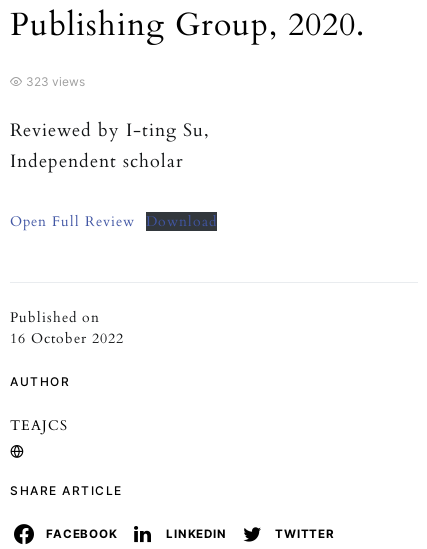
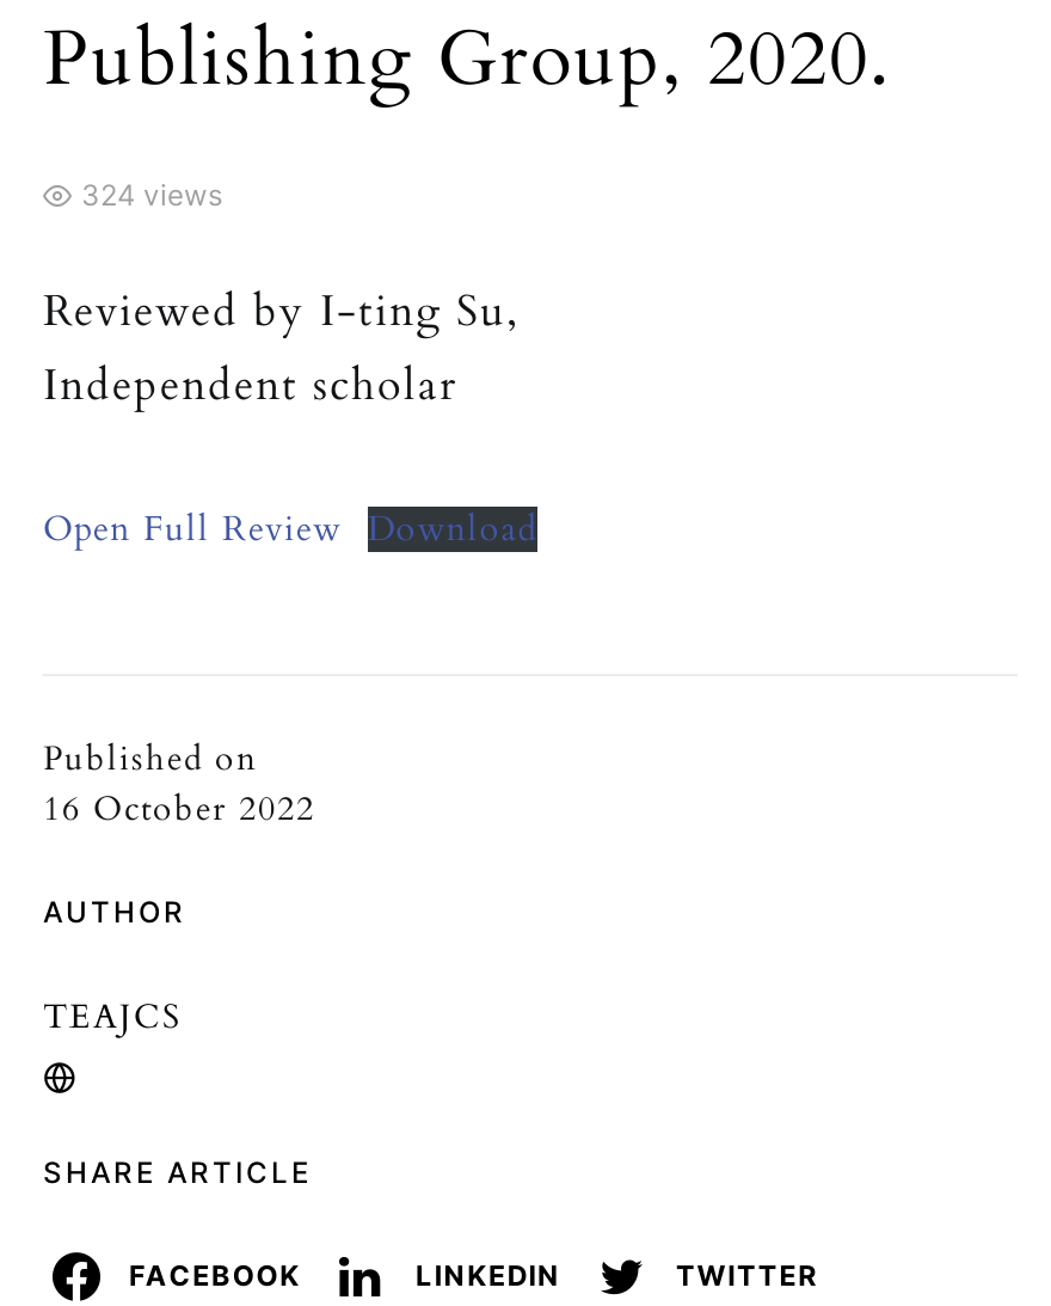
- 323 views
+ 324 views
